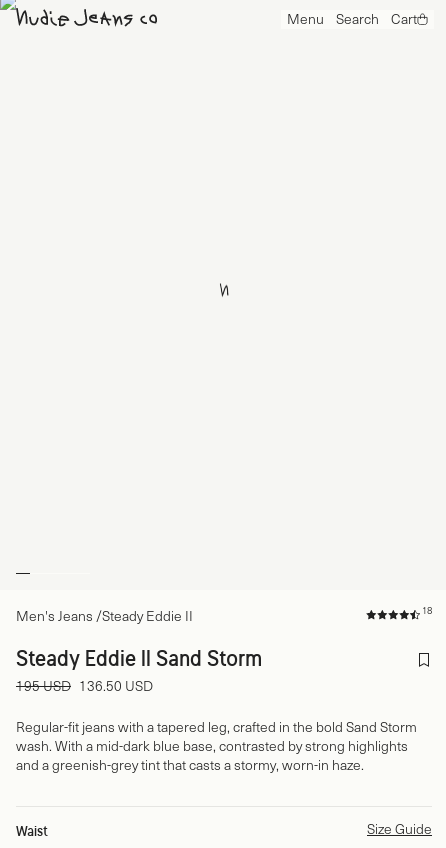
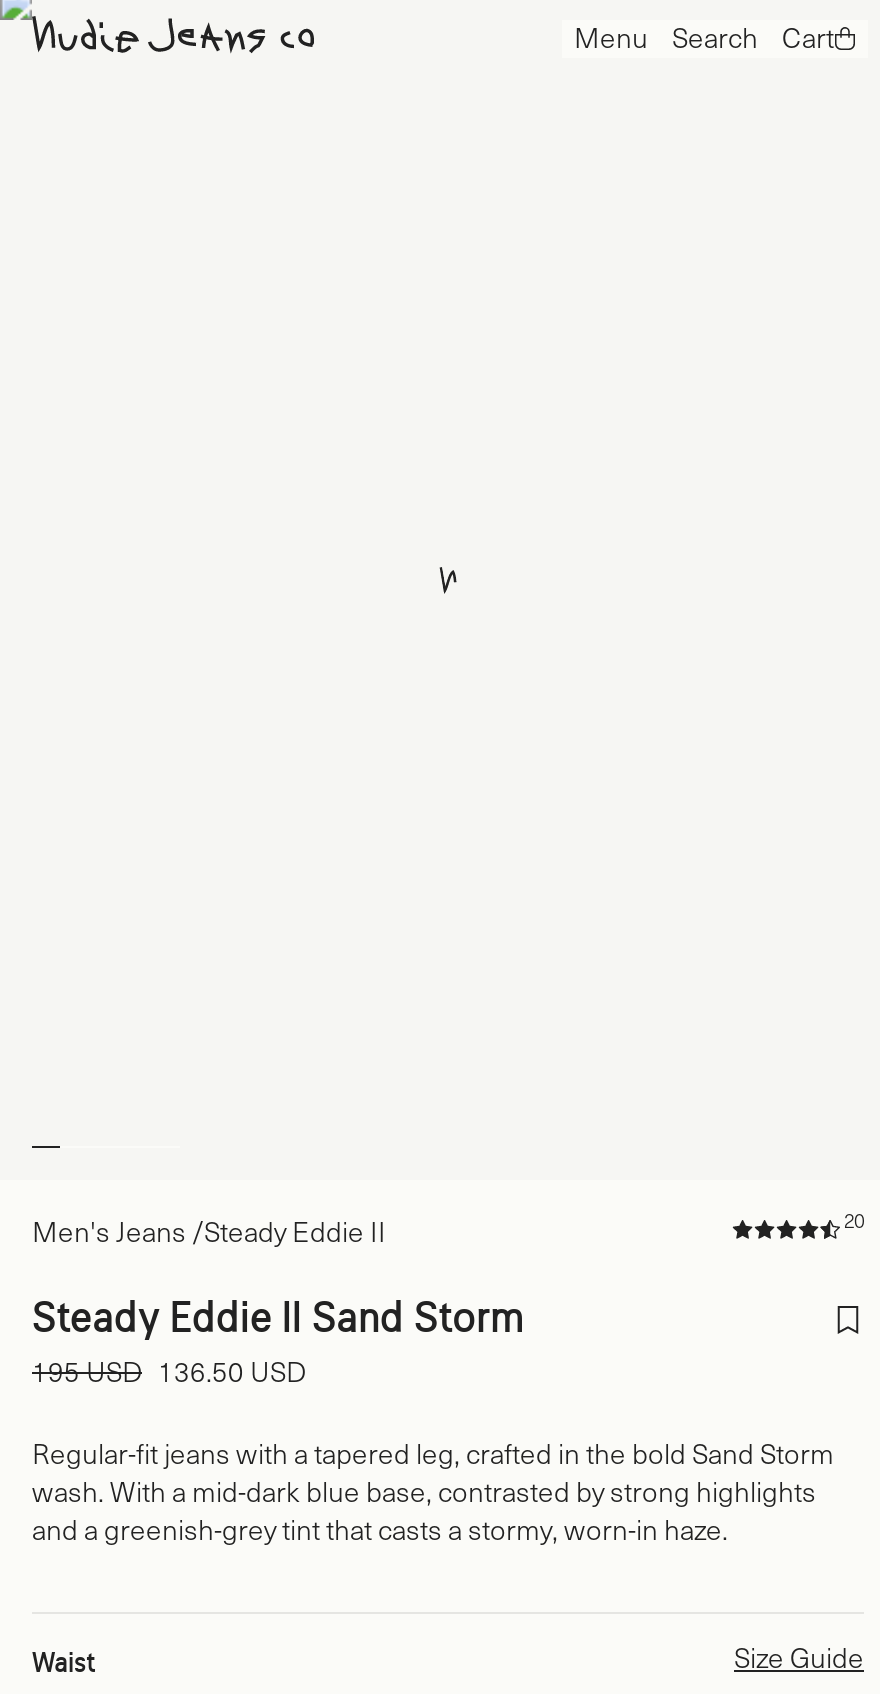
- 18
+ 20
